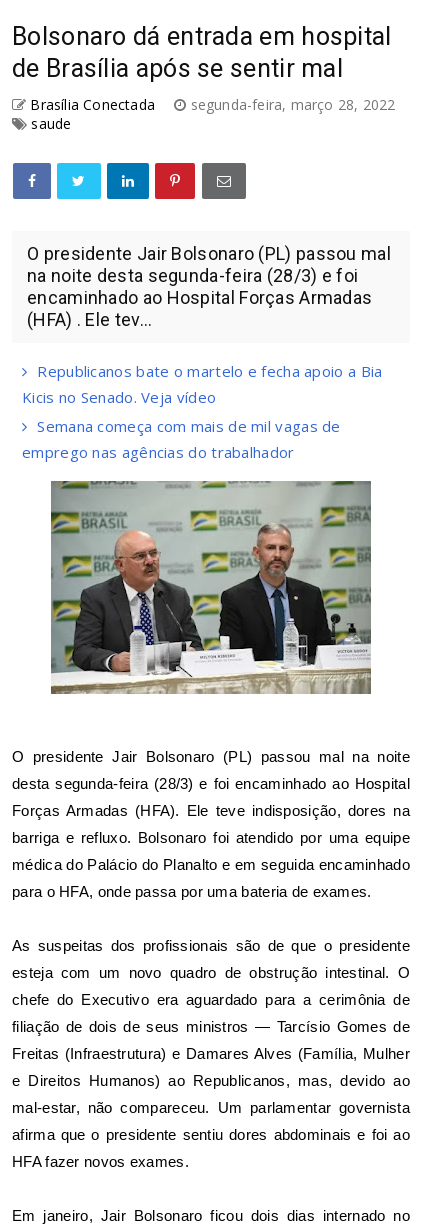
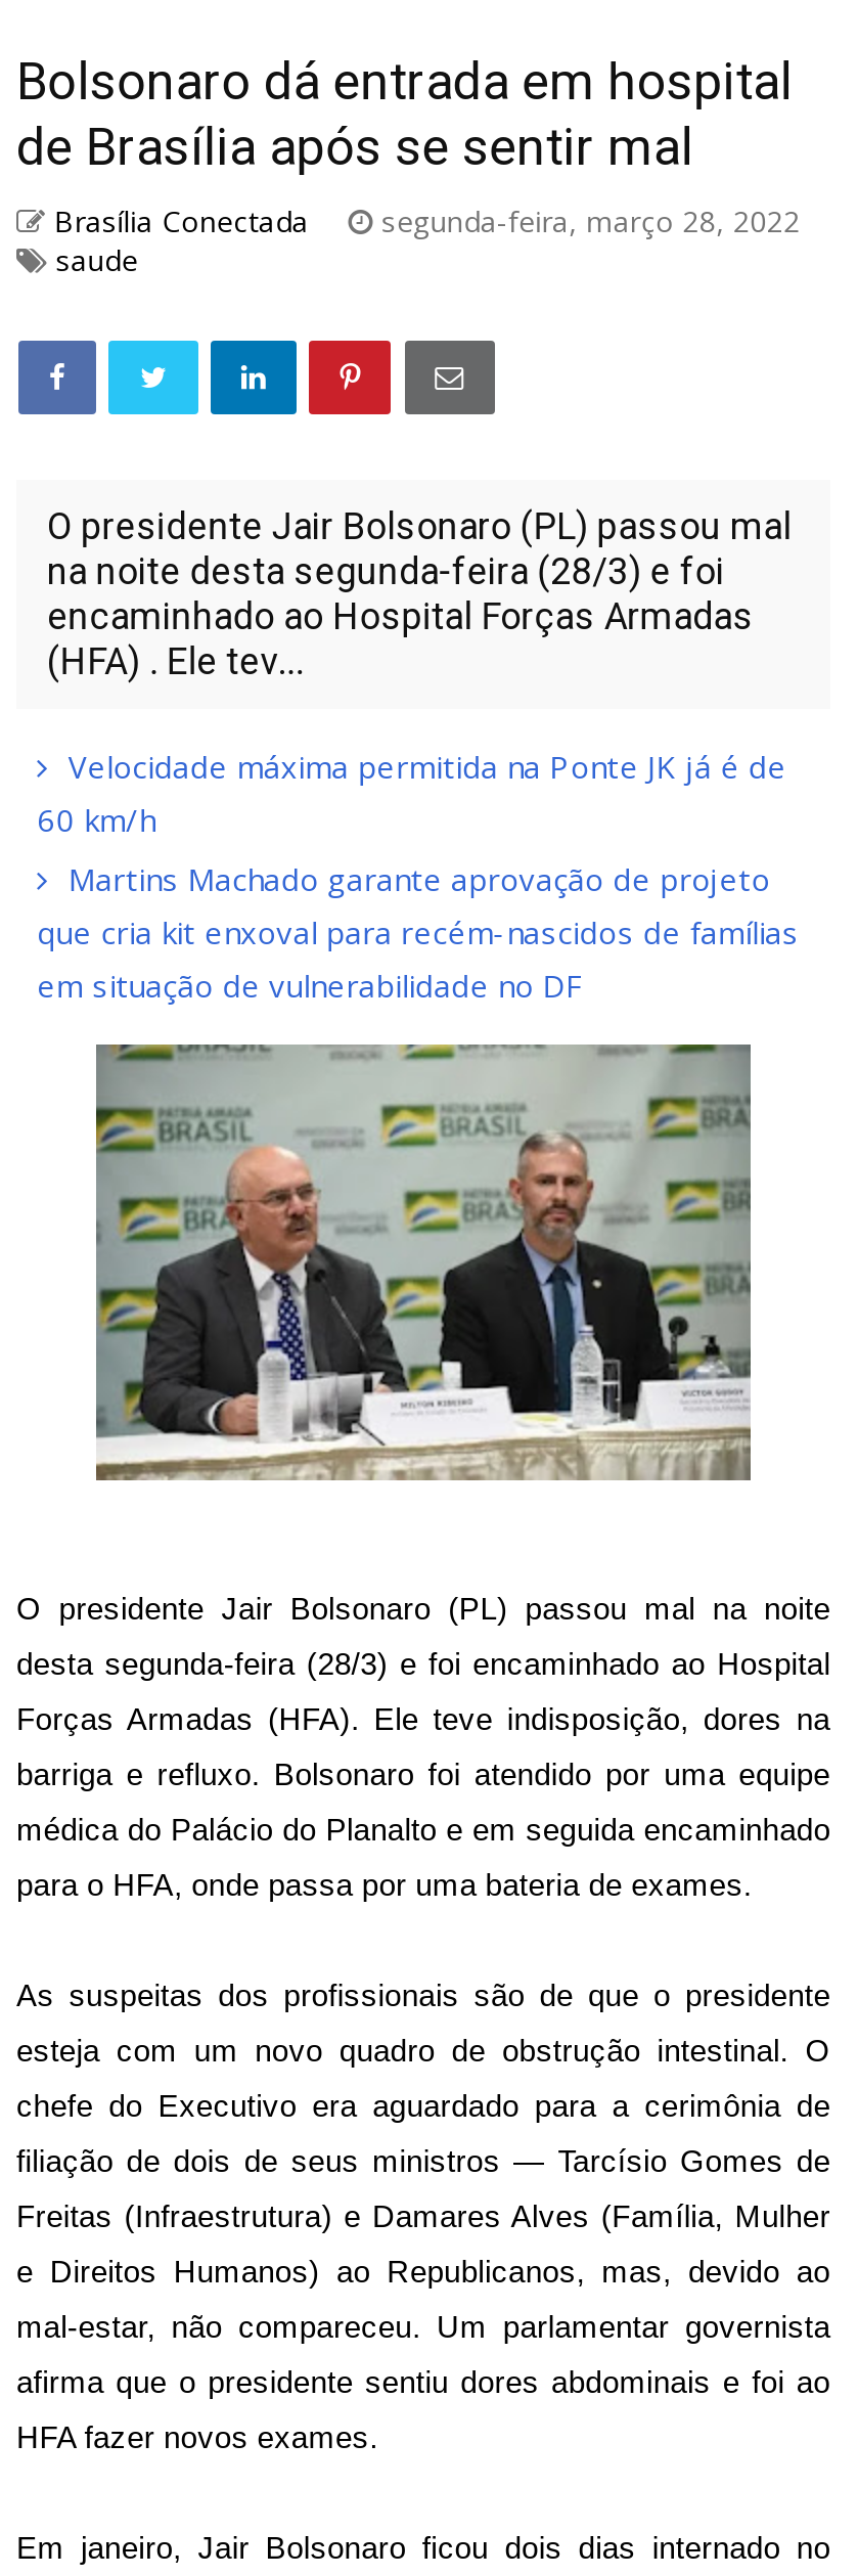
- Republicanos bate o martelo e fecha apoio a Bia
- Kicis no Senado. Veja vídeo
- Semana começa com mais de mil vagas de
- emprego nas agências do trabalhador
+ Velocidade máxima permitida na Ponte JK já é de
+ 60 km/h
+ Martins Machado garante aprovação de projeto
+ que cria kit enxoval para recém-nascidos de famílias
+ em situação de vulnerabilidade no DF
